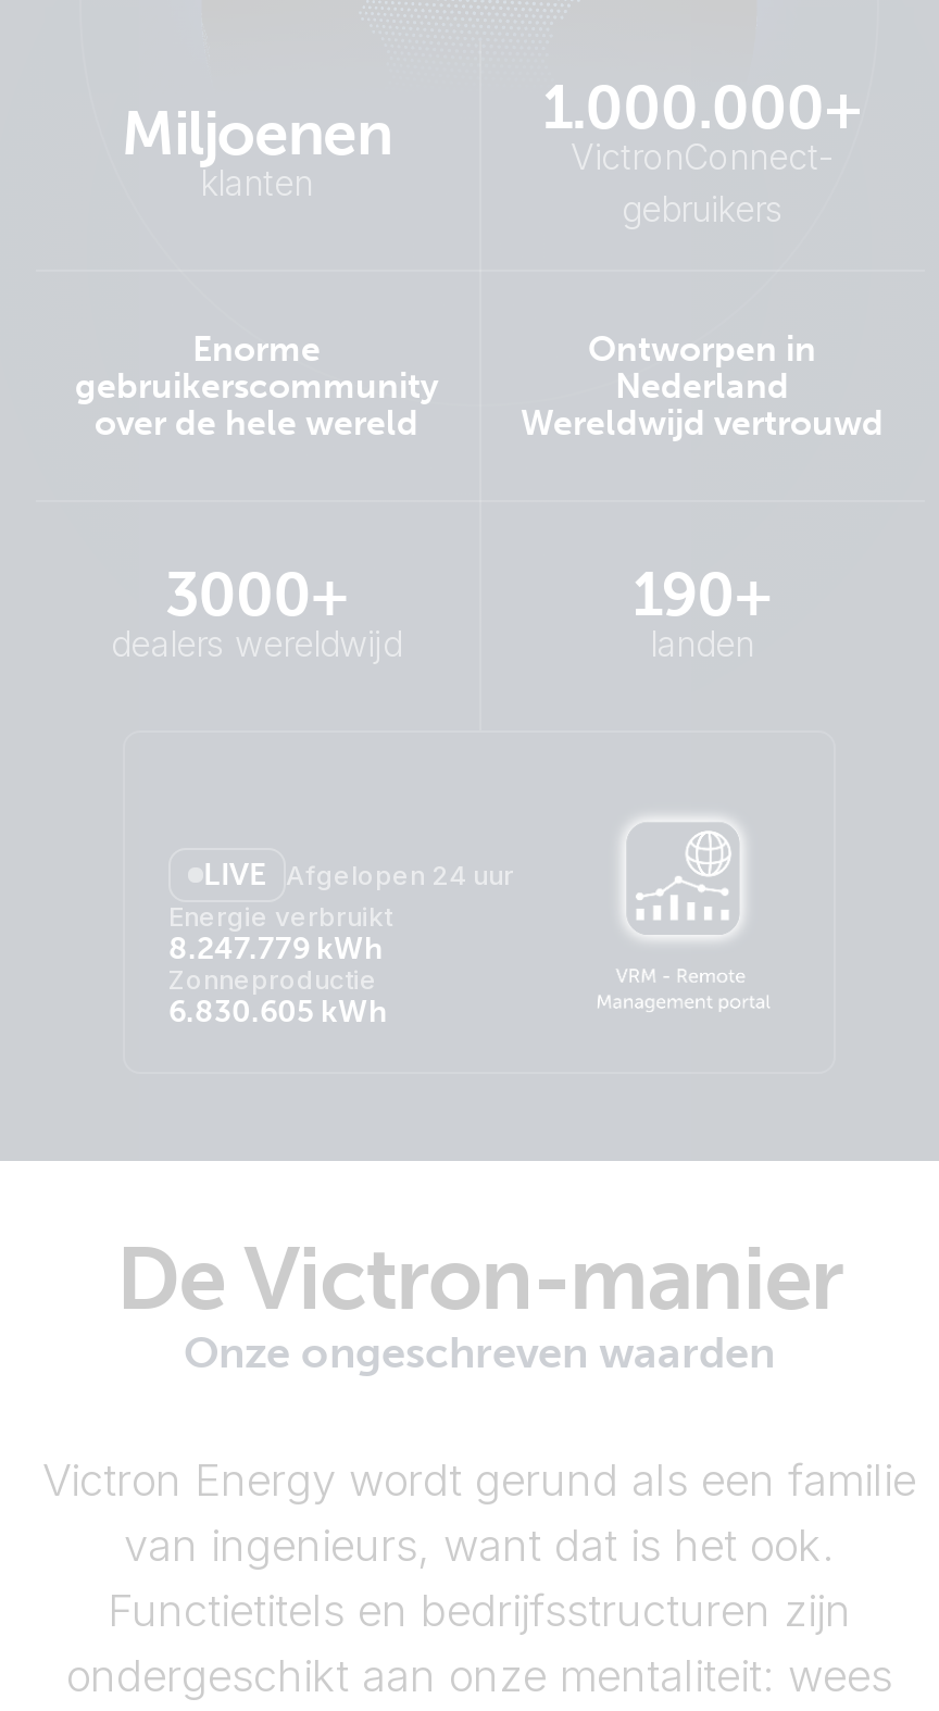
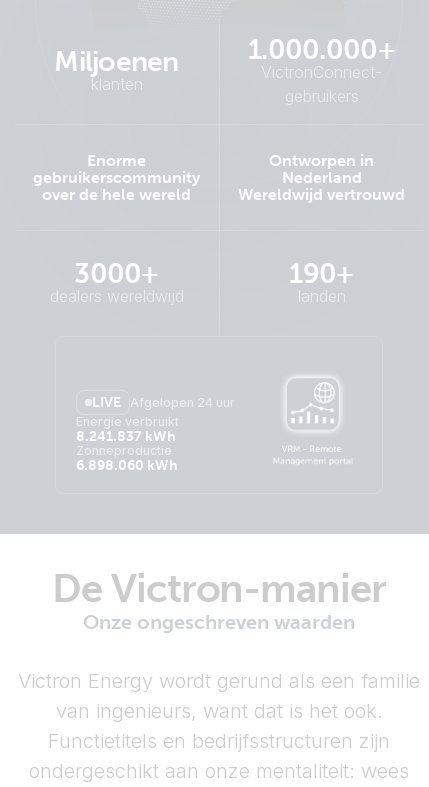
- 8.247.779 kWh
+ 8.241.837 kWh

- 6.830.605 kWh
+ 6.898.060 kWh
